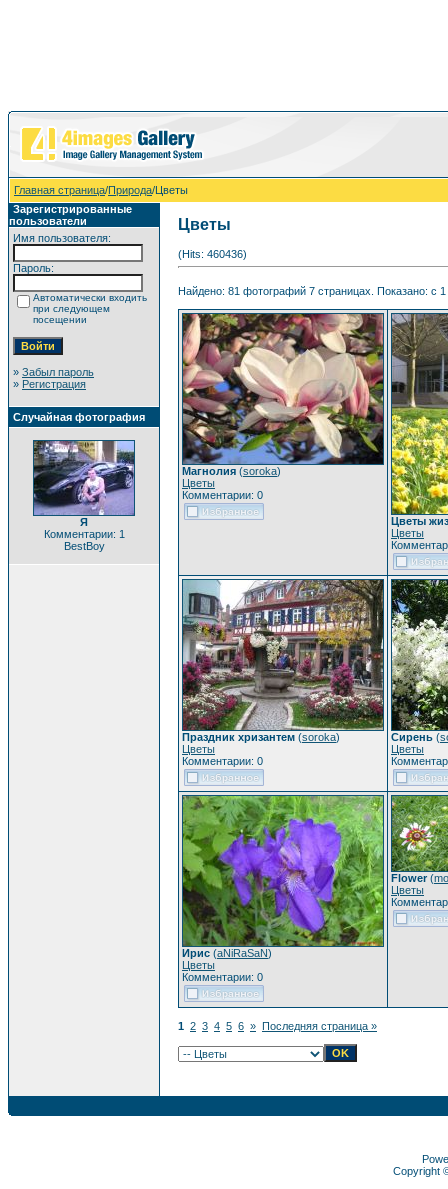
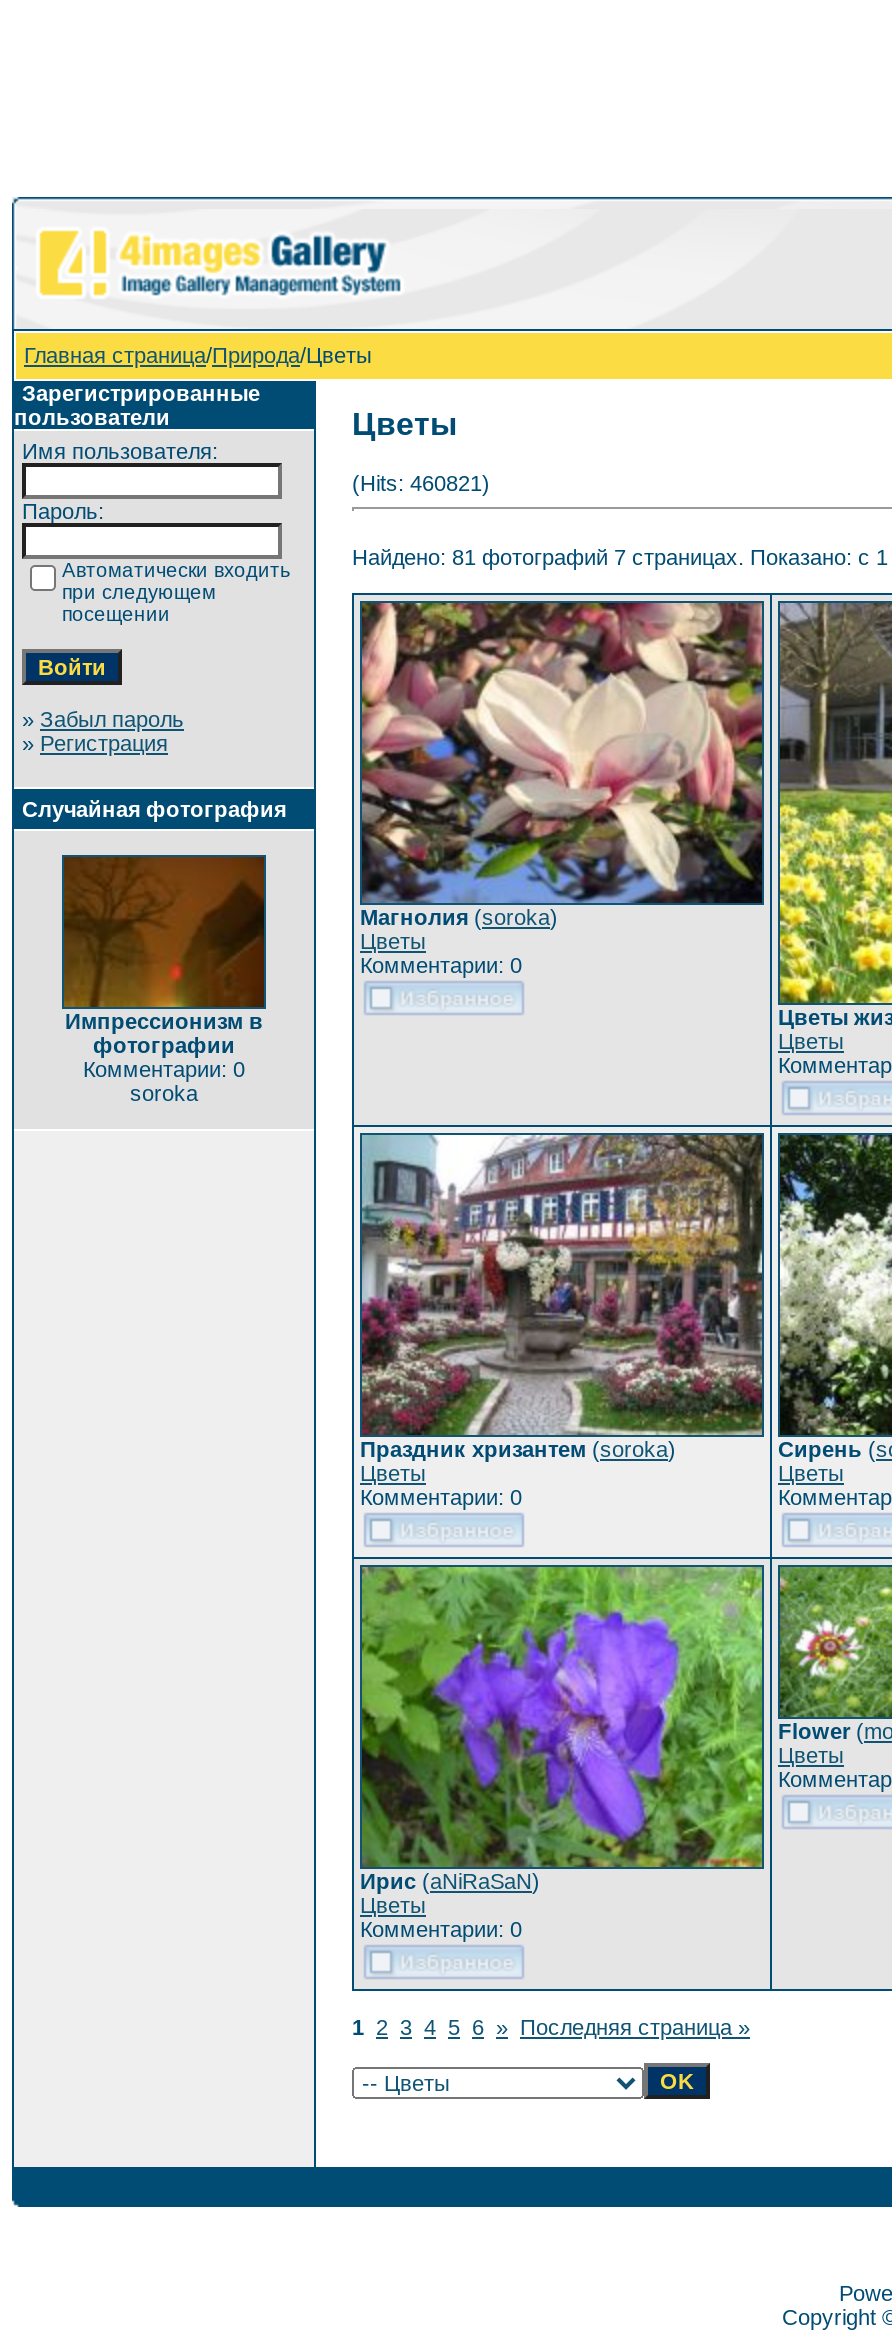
- (Hits: 460436)
+ (Hits: 460821)

- [image]
- Я
- Комментарии: 1
- BestBoy
+ [image]
+ Импрессионизм в
+ фотографии
+ Комментарии: 0
+ soroka
